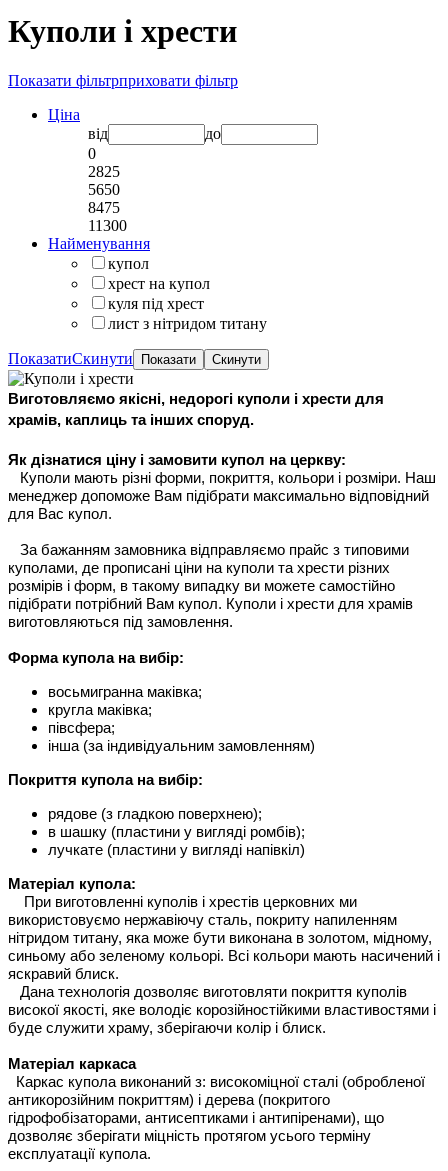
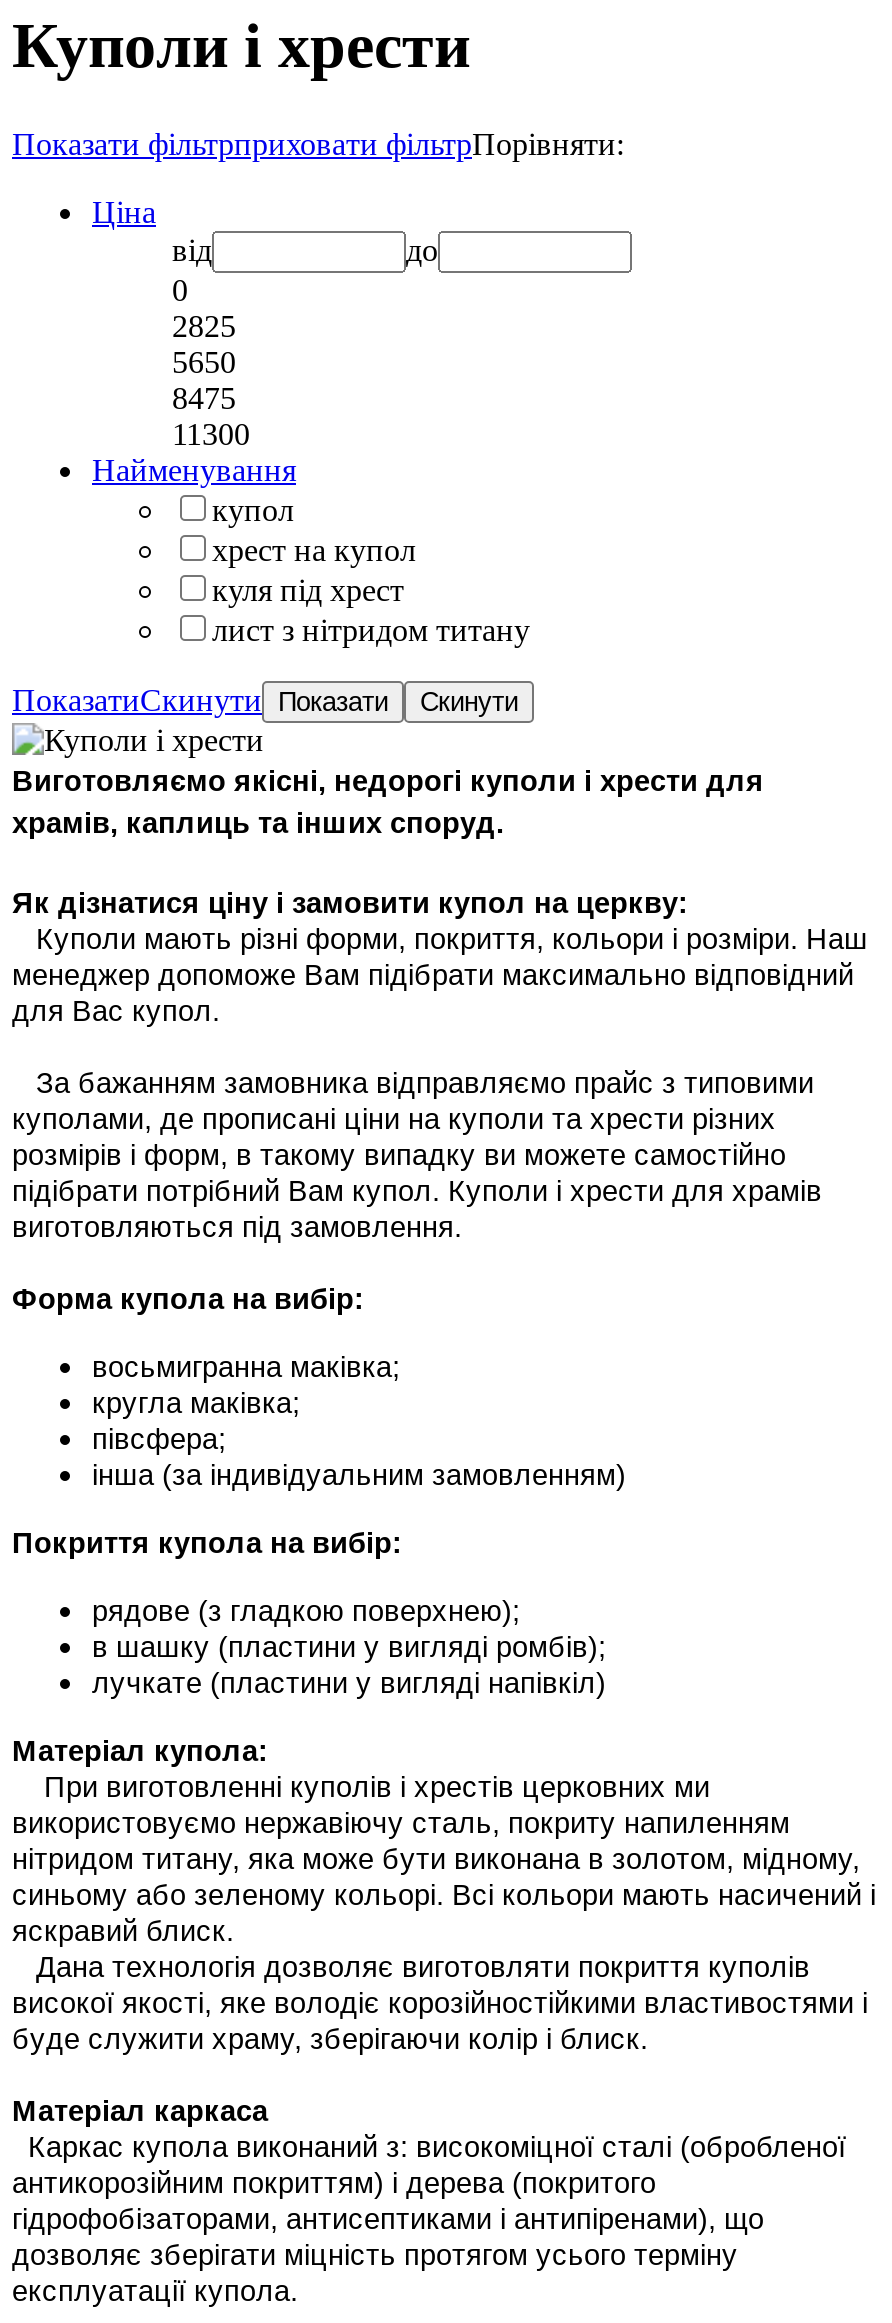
- Показати фільтрприховати фільтр
+ Показати фільтрприховати фільтрПорівняти:
